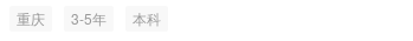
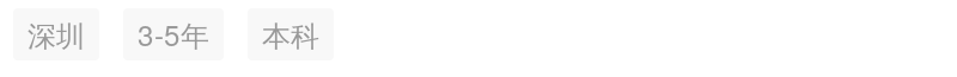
- 重庆
+ 深圳
